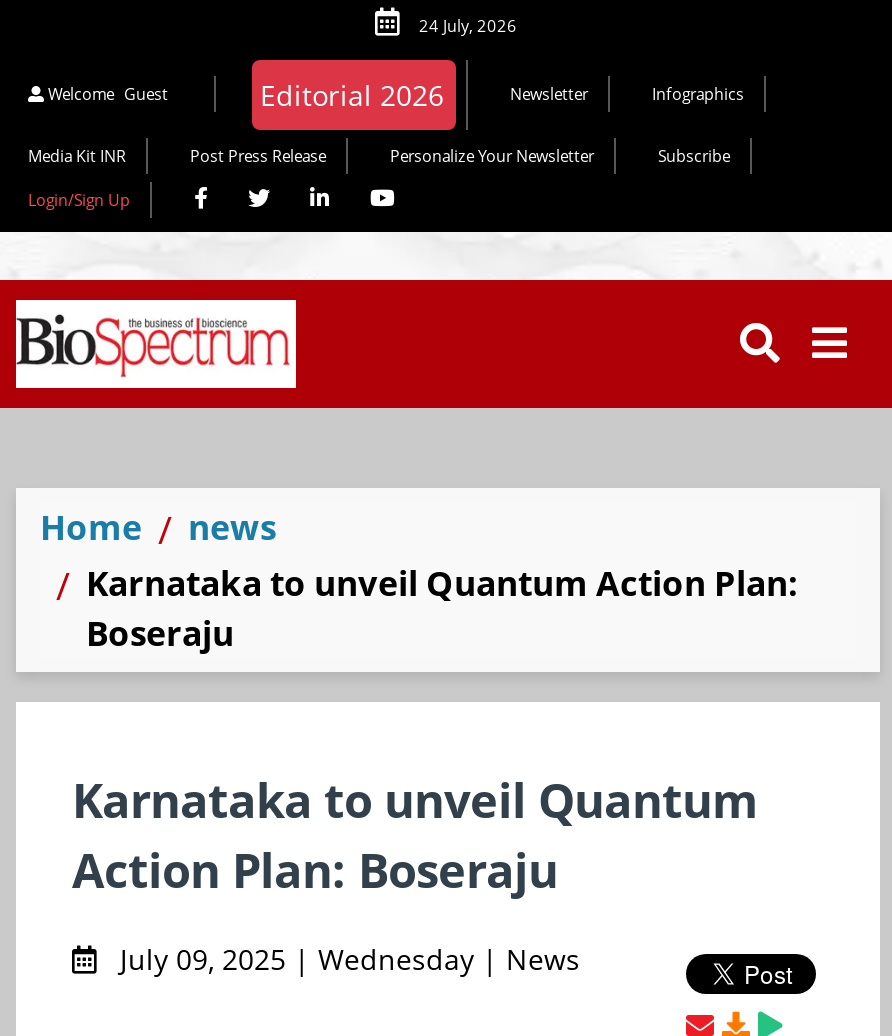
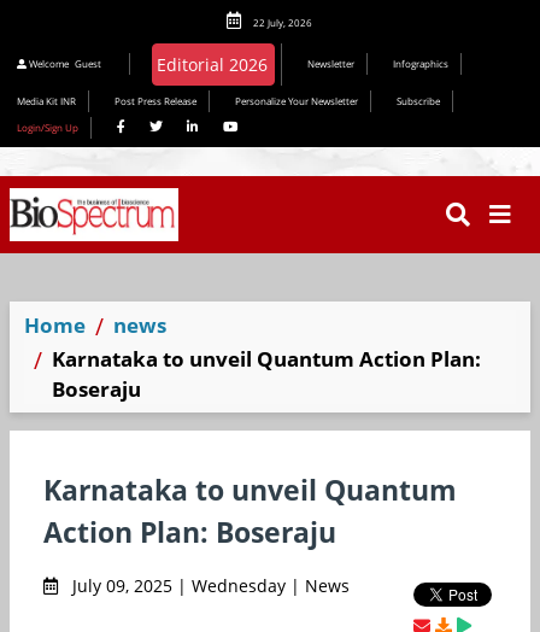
- 24 July, 2026
+ 22 July, 2026
